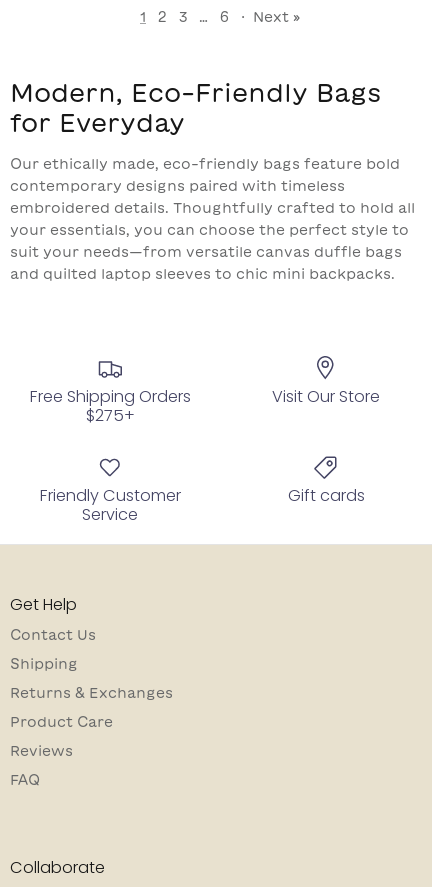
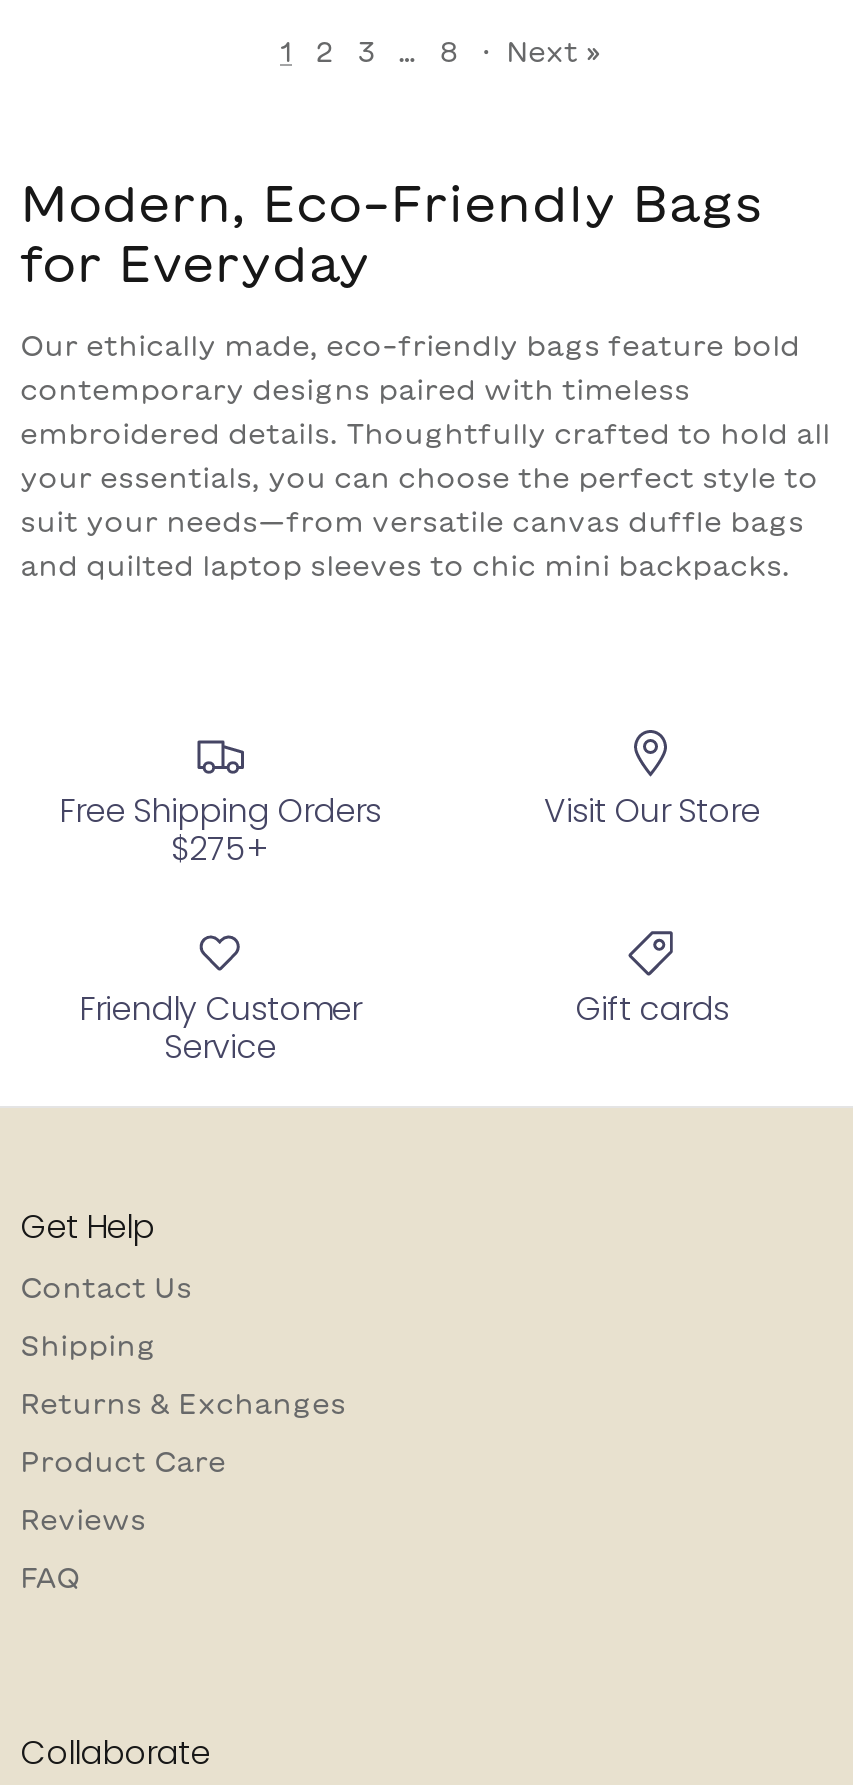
- 6
+ 8
